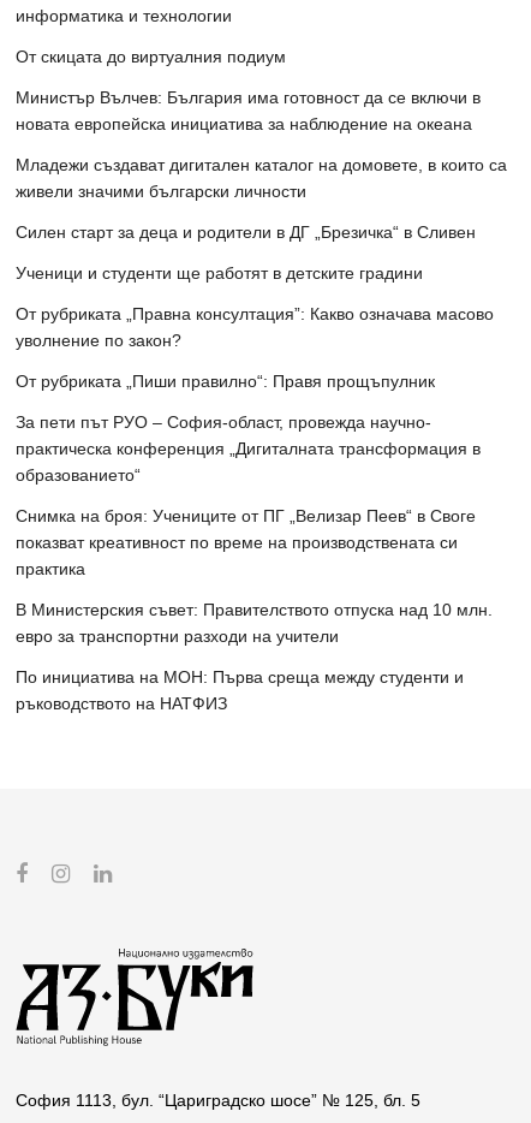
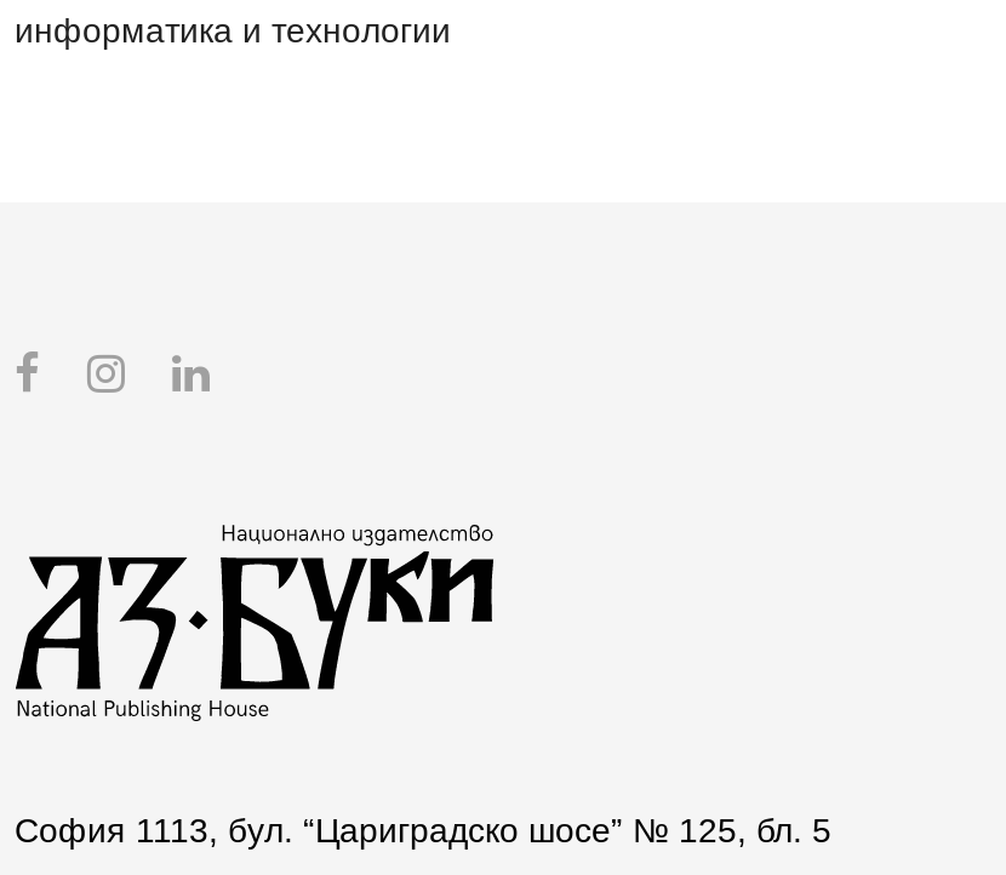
- От скицата до виртуалния подиум
- Министър Вълчев: България има готовност да се включи в
- новата европейска инициатива за наблюдение на океана
- Младежи създават дигитален каталог на домовете, в които са
- живели значими български личности
- Силен старт за деца и родители в ДГ „Брезичка“ в Сливен
- Ученици и студенти ще работят в детските градини
- От рубриката „Правна консултация”: Какво означава масово
- уволнение по закон?
- От рубриката „Пиши правилно“: Правя прощъпулник
- За пети път РУО – София-област, провежда научно-
- практическа конференция „Дигиталната трансформация в
- образованието“
- Снимка на броя: Учениците от ПГ „Велизар Пеев“ в Своге
- показват креативност по време на производствената си
- практика
- В Министерския съвет: Правителството отпуска над 10 млн.
- евро за транспортни разходи на учители
- По инициатива на МОН: Първа среща между студенти и
- ръководството на НАТФИЗ
